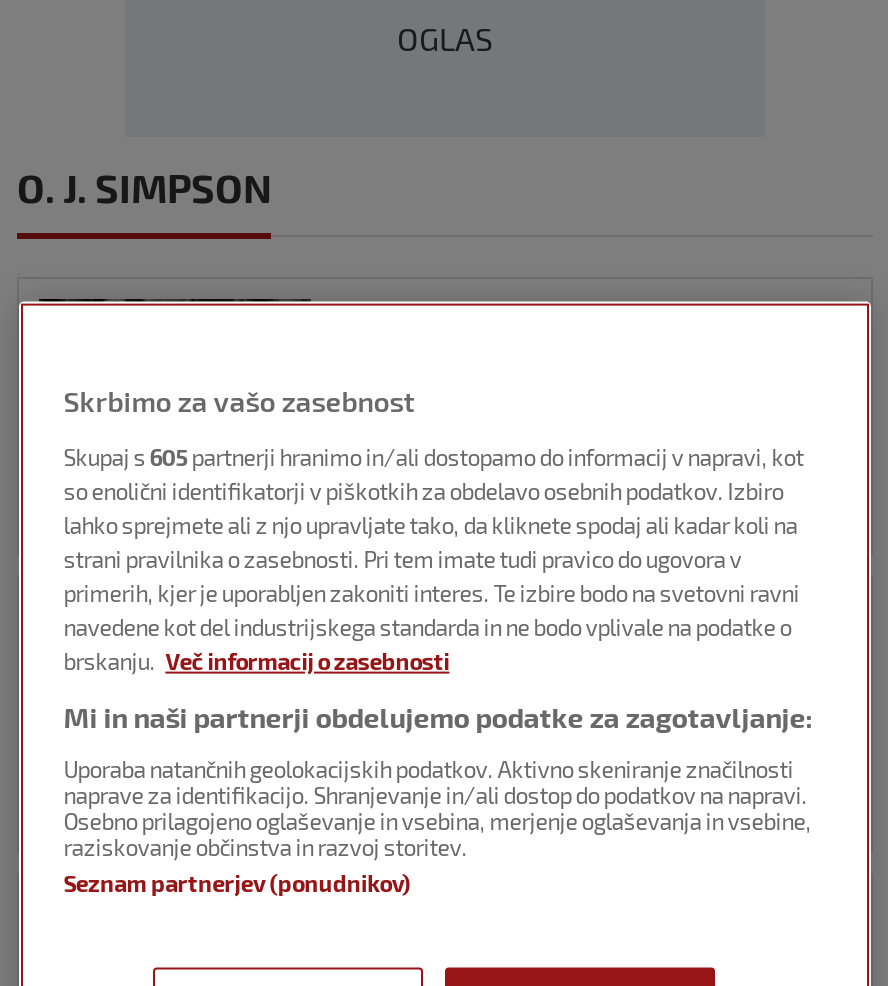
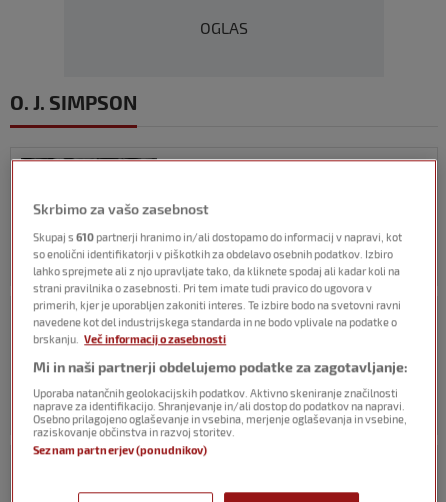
- Skupaj s 605 partnerji hranimo in/ali dostopamo do informacij v napravi, kot
+ Skupaj s 610 partnerji hranimo in/ali dostopamo do informacij v napravi, kot
